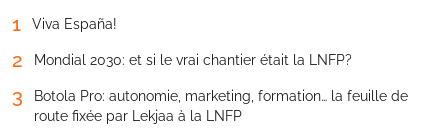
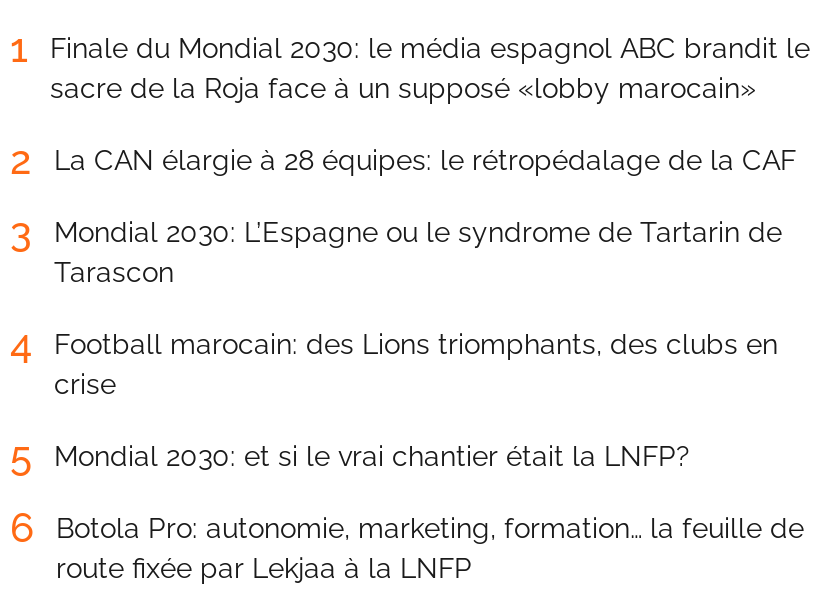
- Viva España!
+ Finale du Mondial 2030: le média espagnol ABC brandit le
+ sacre de la Roja face à un supposé «lobby marocain»

+ La CAN élargie à 28 équipes: le rétropédalage de la CAF
+ 3
+ Mondial 2030: L’Espagne ou le syndrome de Tartarin de
+ Tarascon
+ 4
+ Football marocain: des Lions triomphants, des clubs en
+ crise
+ 5

- 3 Botola Pro: autonomie, marketing, formation… la feuille de
+ 6 Botola Pro: autonomie, marketing, formation… la feuille de
